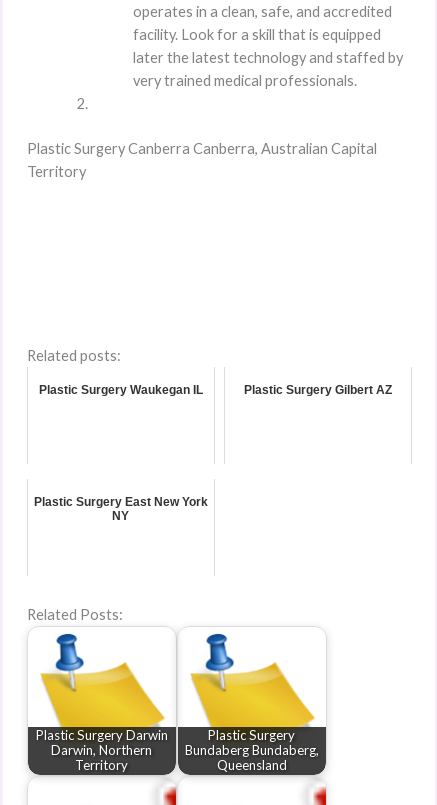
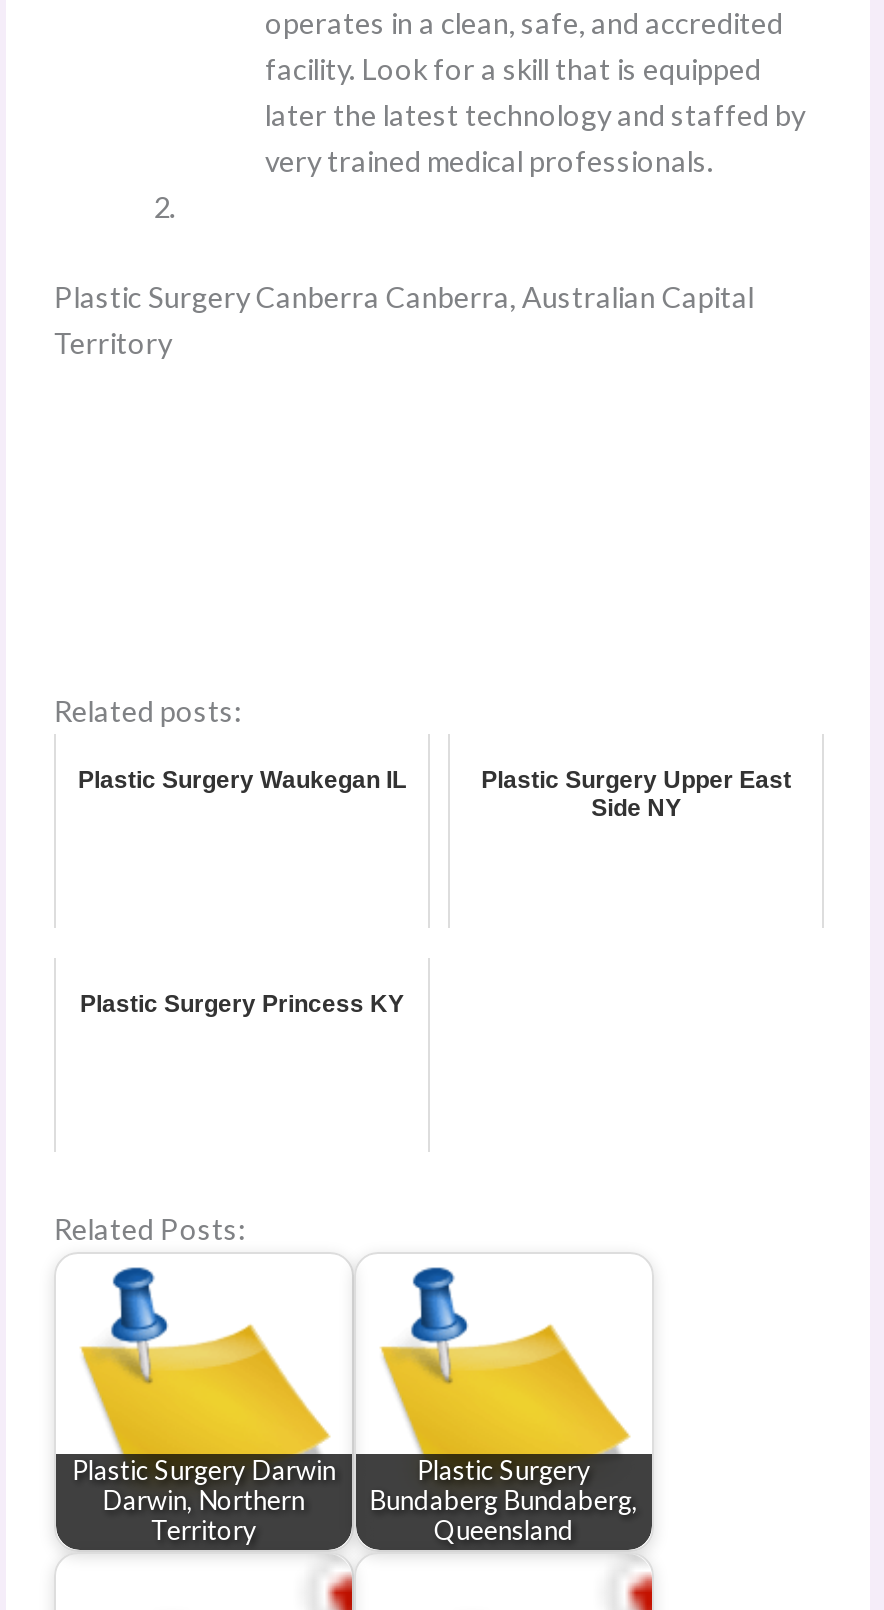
- Plastic Surgery Gilbert AZ
+ Plastic Surgery Upper East
+ Side NY

- Plastic Surgery East New York
- NY
+ Plastic Surgery Princess KY
